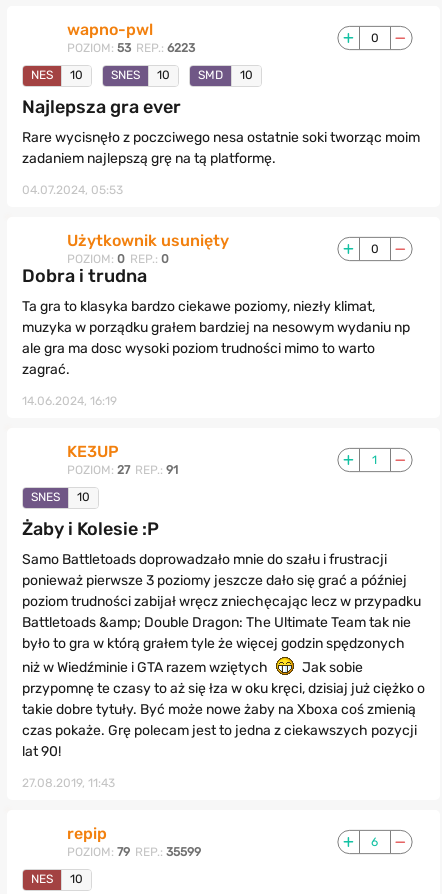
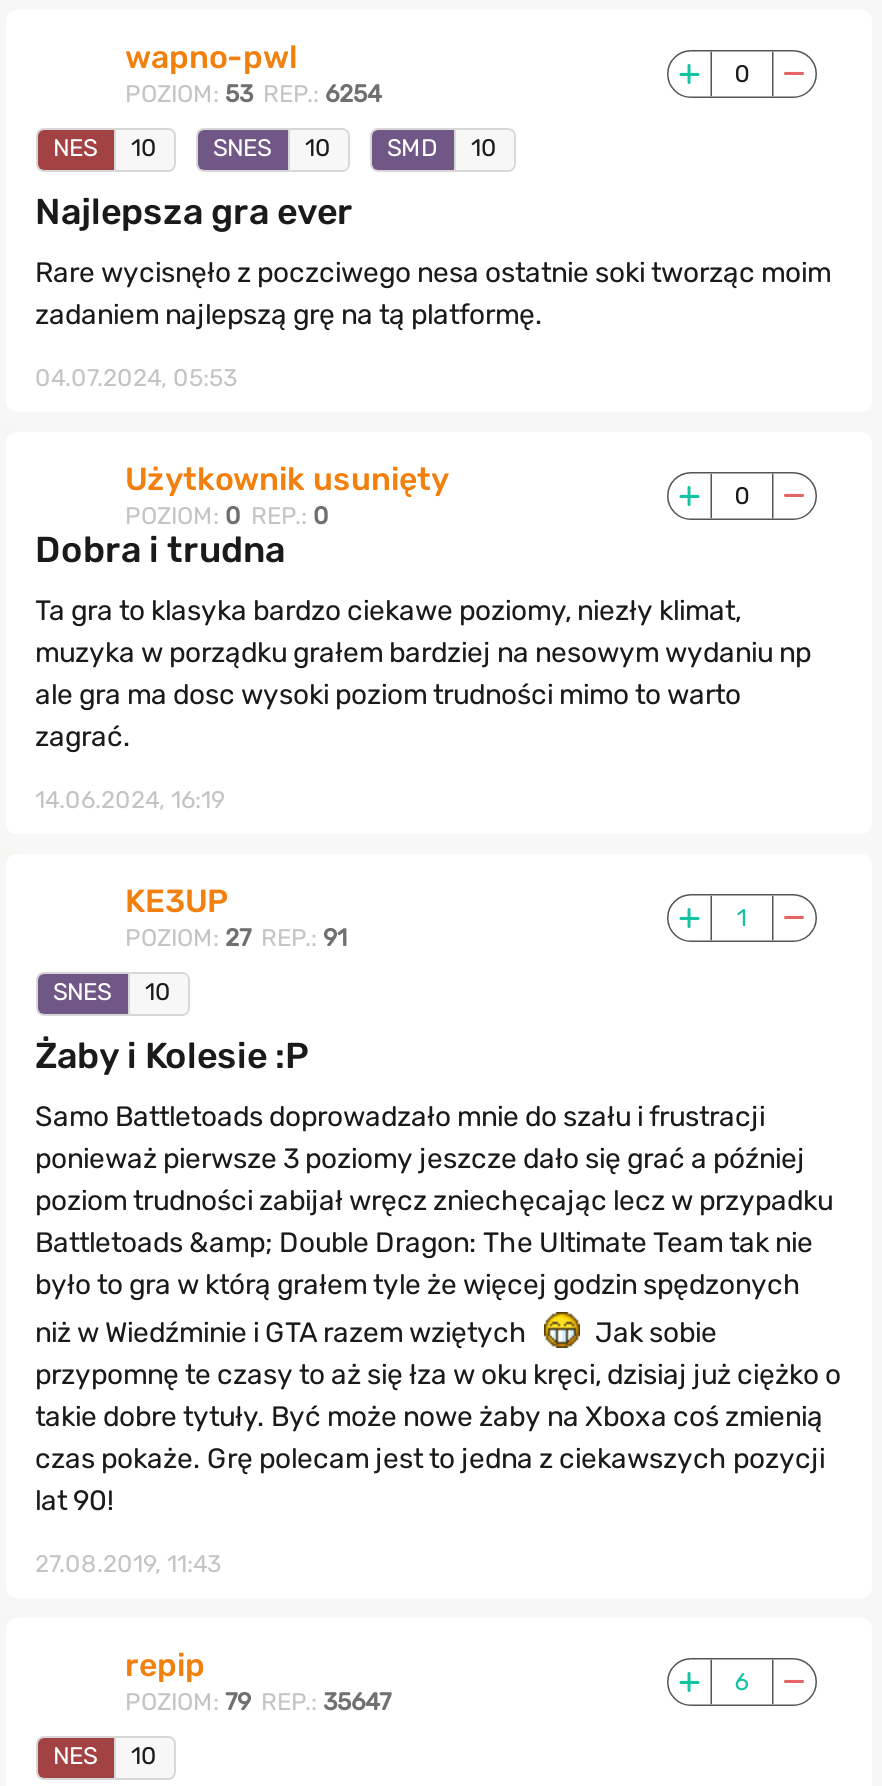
- POZIOM: 53 REP.: 6223
+ POZIOM: 53 REP.: 6254

- POZIOM: 79 REP.: 35599
+ POZIOM: 79 REP.: 35647
